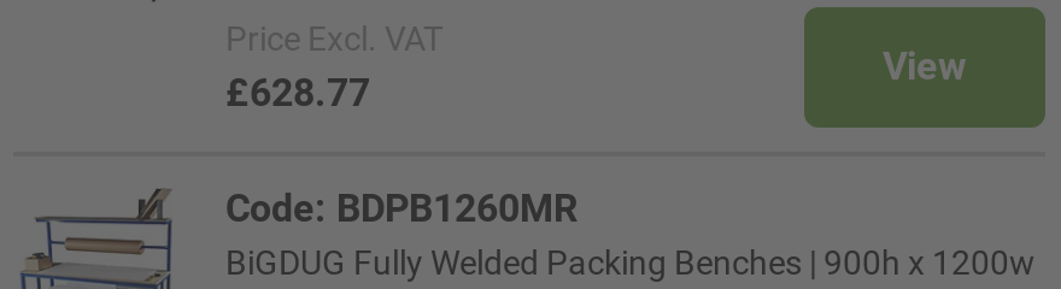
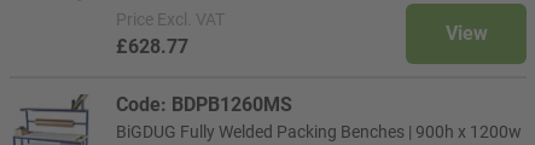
- Code: BDPB1260MR
+ Code: BDPB1260MS
